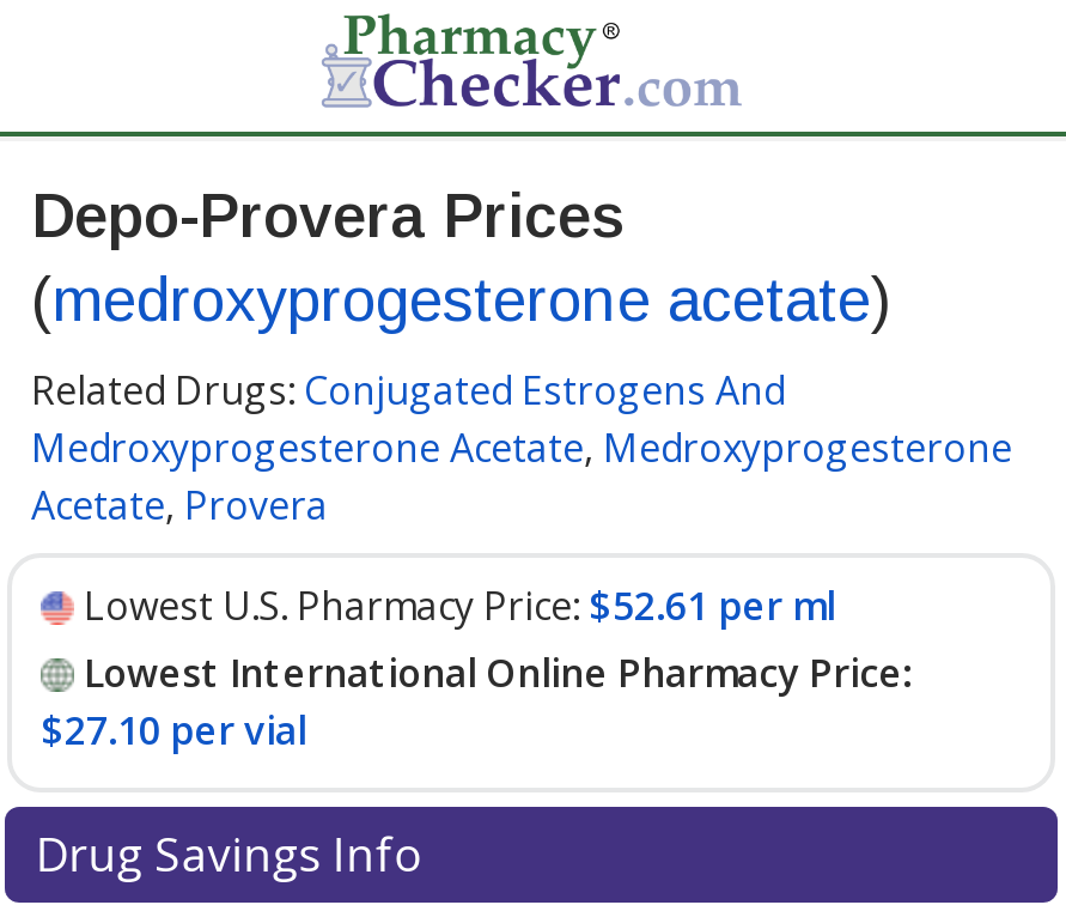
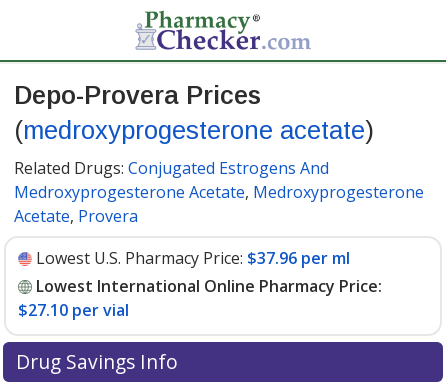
- Lowest U.S. Pharmacy Price: $52.61 per ml
+ Lowest U.S. Pharmacy Price: $37.96 per ml
